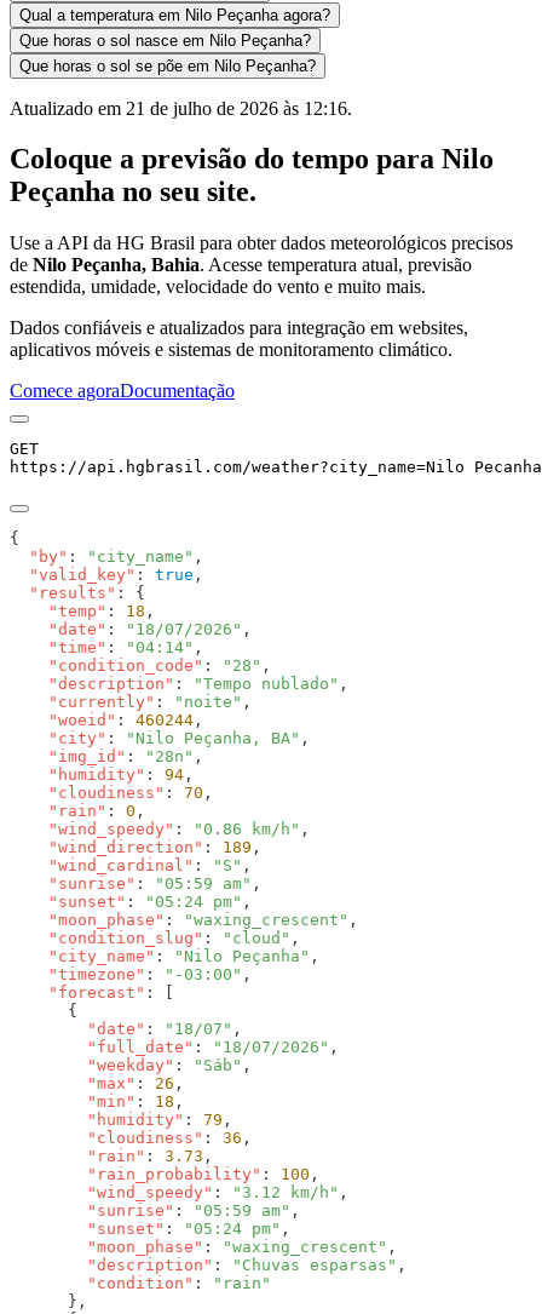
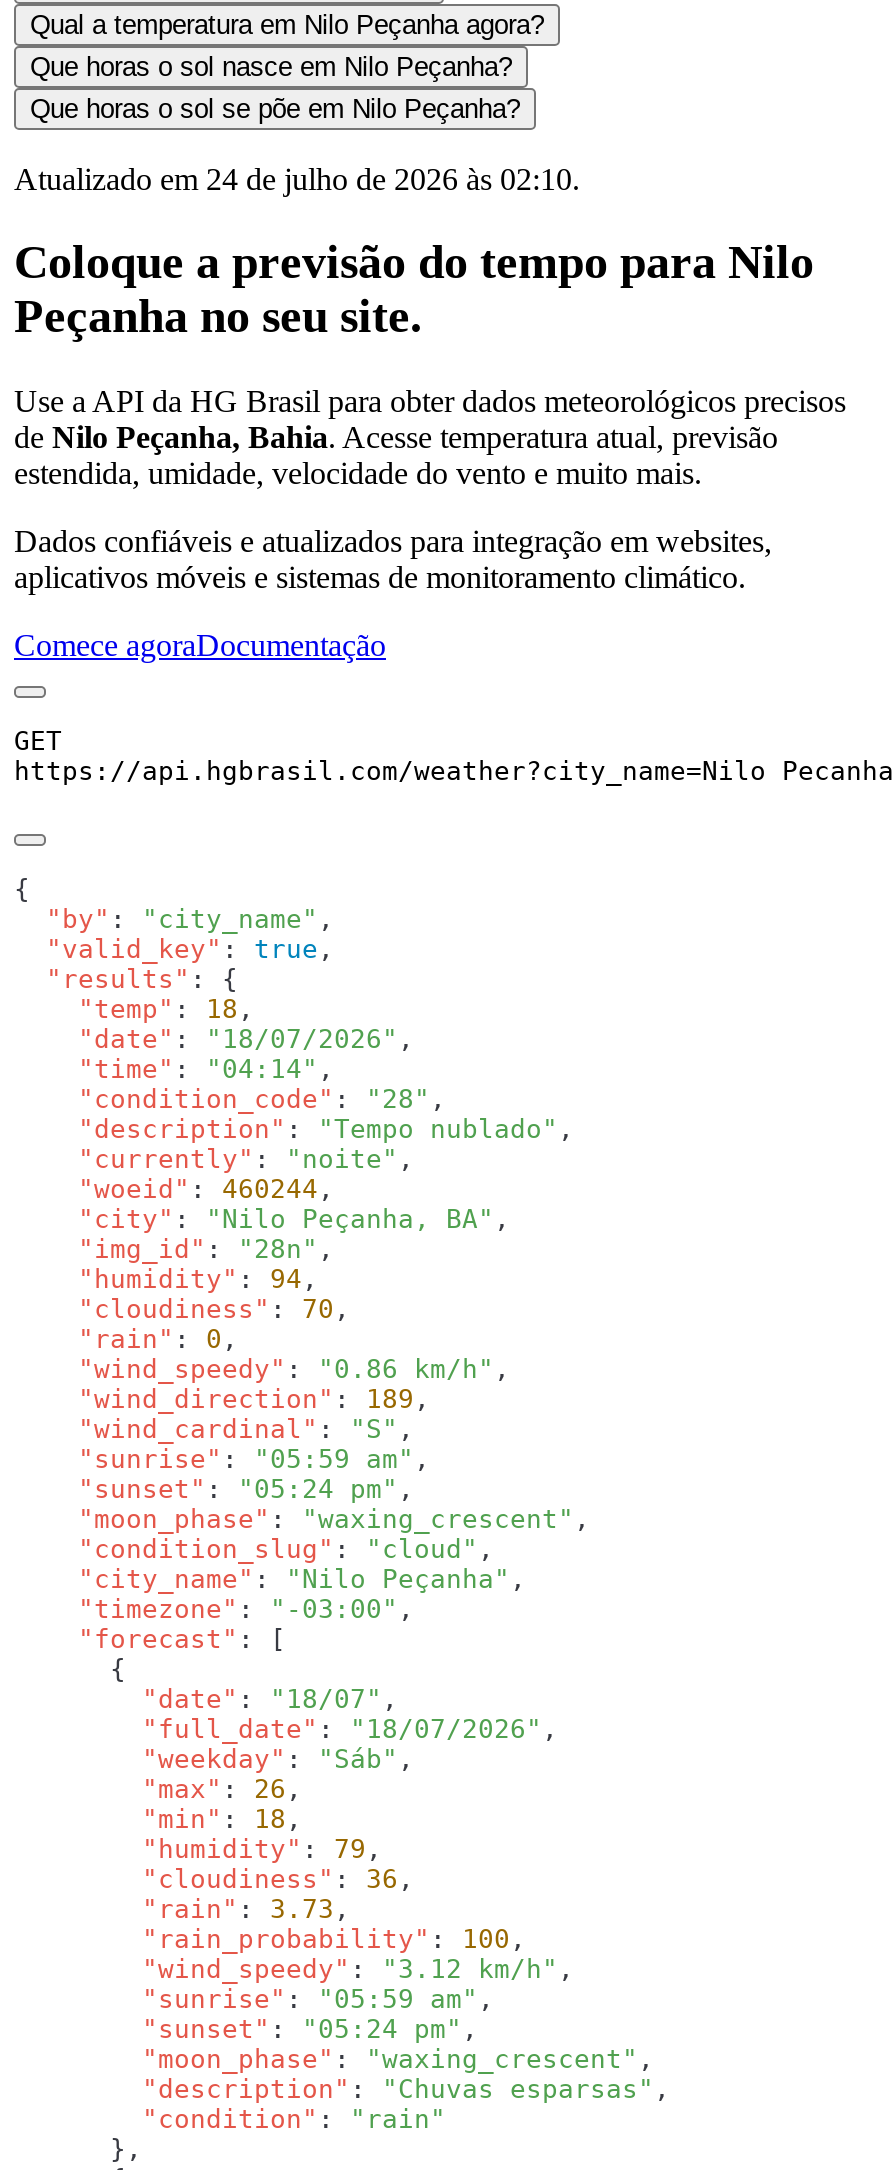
- Atualizado em 21 de julho de 2026 às 12:16.
+ Atualizado em 24 de julho de 2026 às 02:10.
